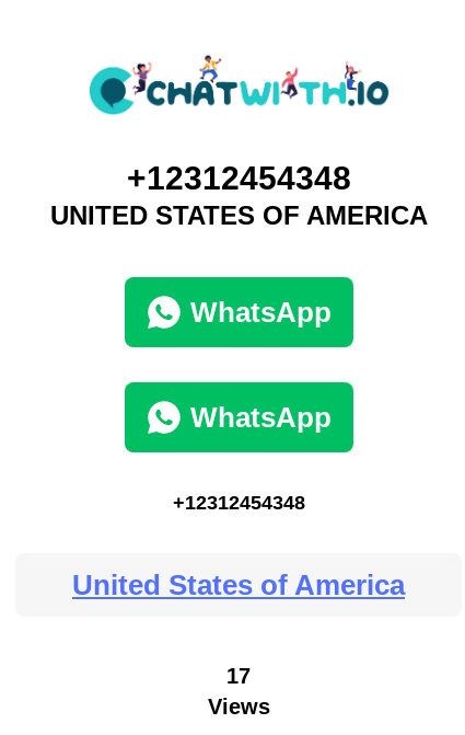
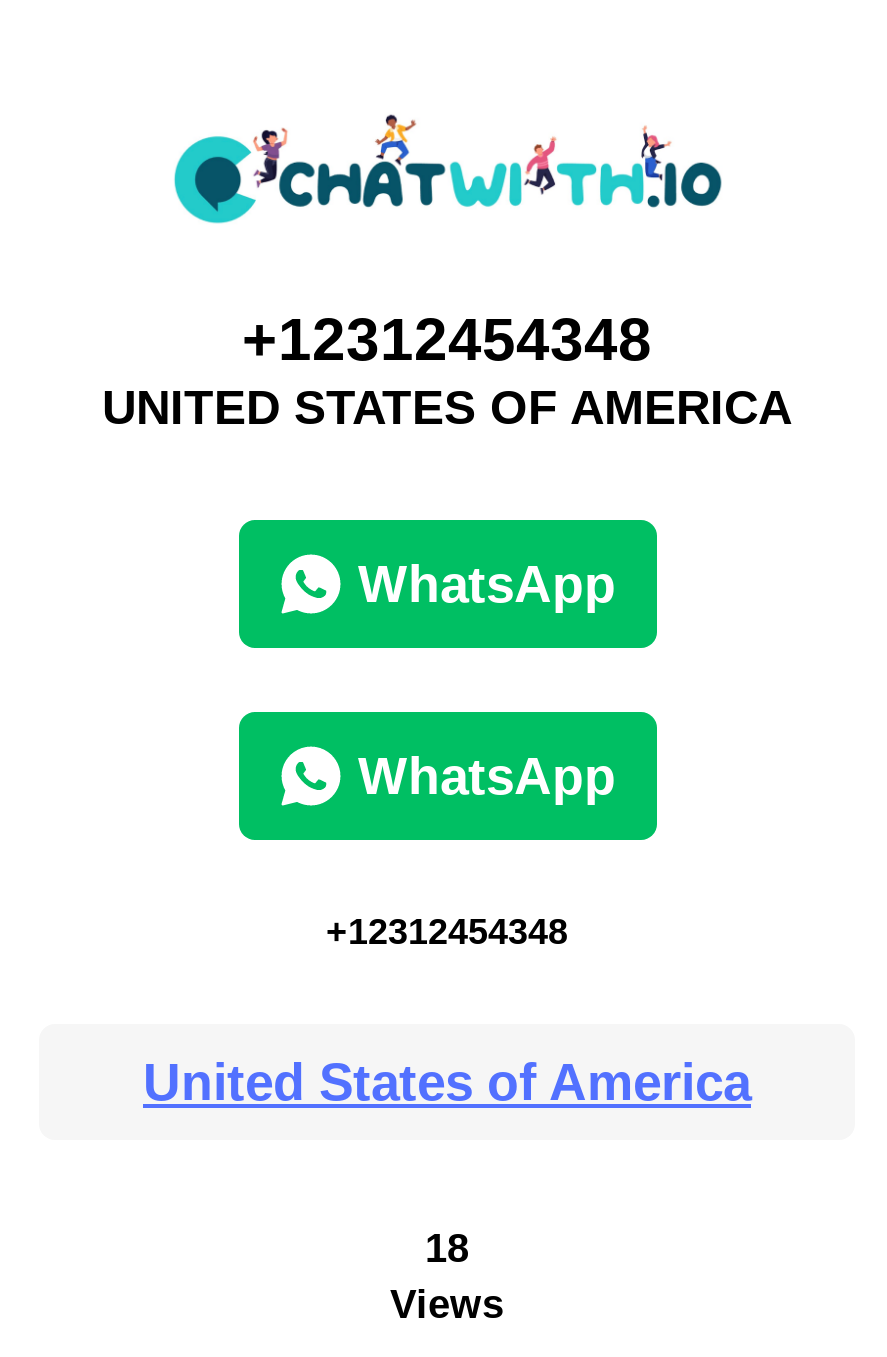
- 17
+ 18
